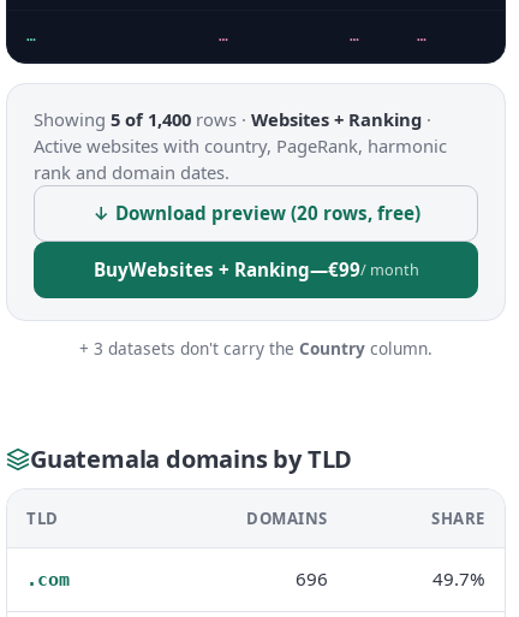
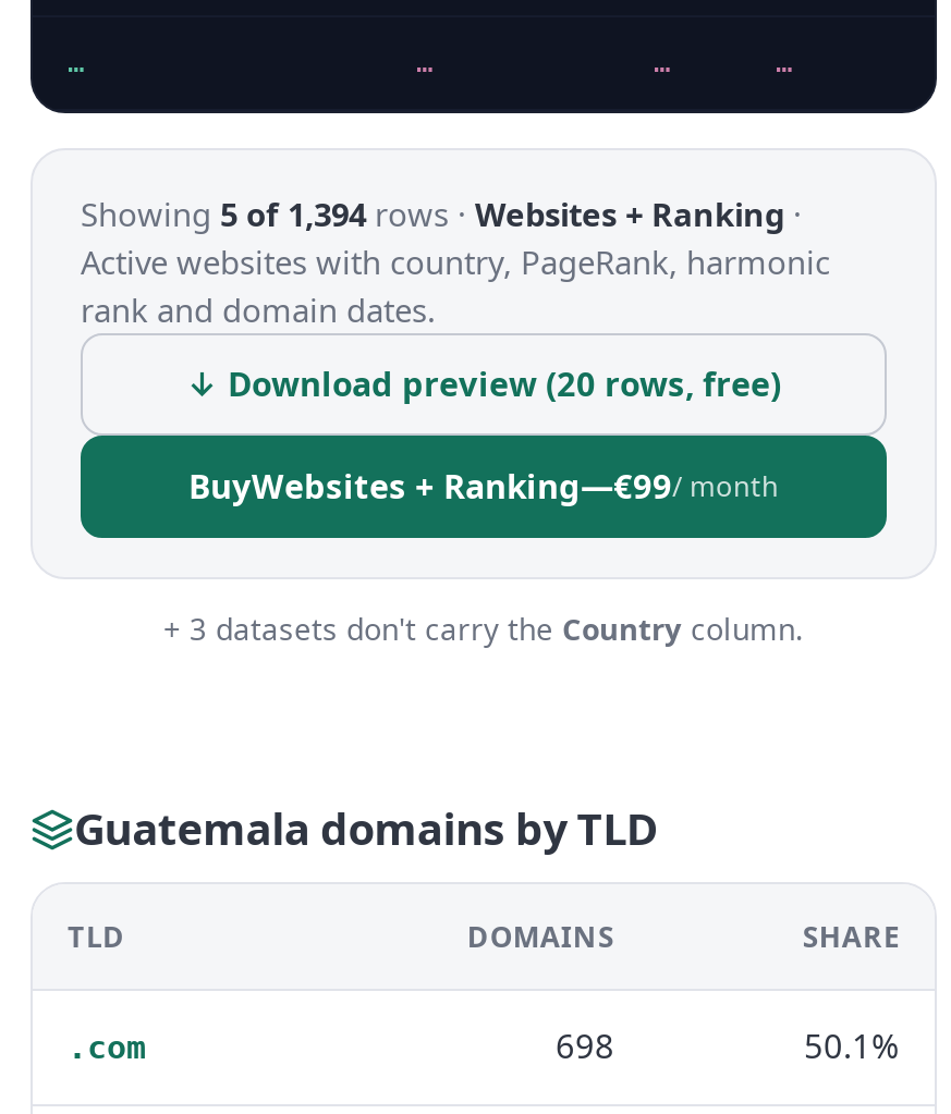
- Showing 5 of 1,400 rows · Websites + Ranking ·
+ Showing 5 of 1,394 rows · Websites + Ranking ·

- 696
+ 698

- 49.7%
+ 50.1%
